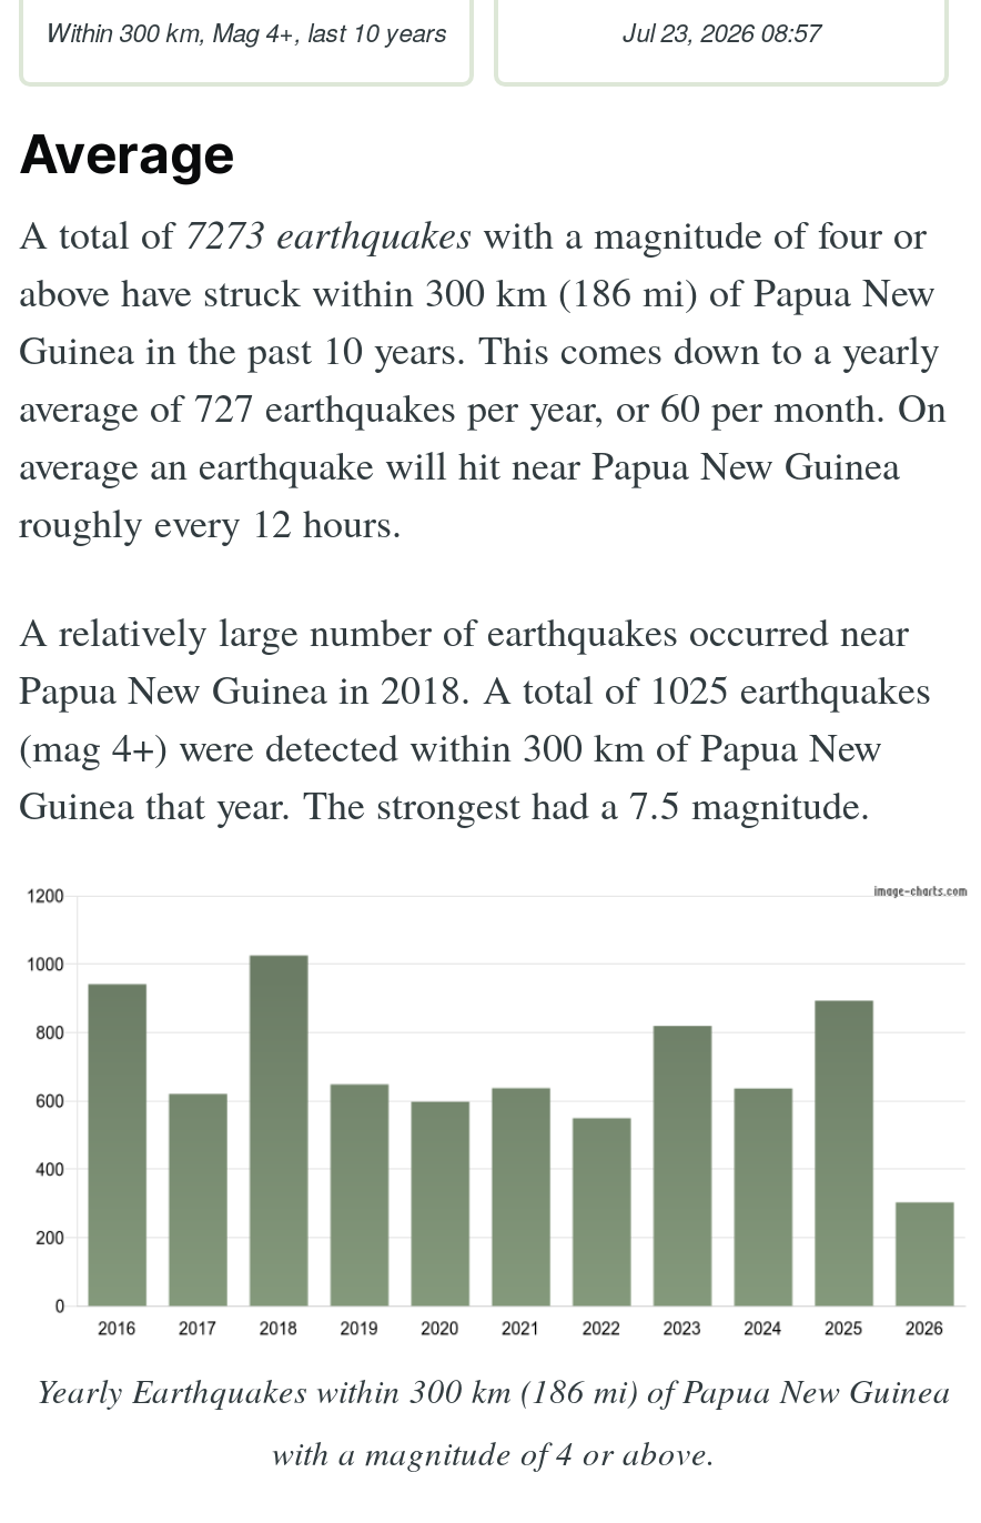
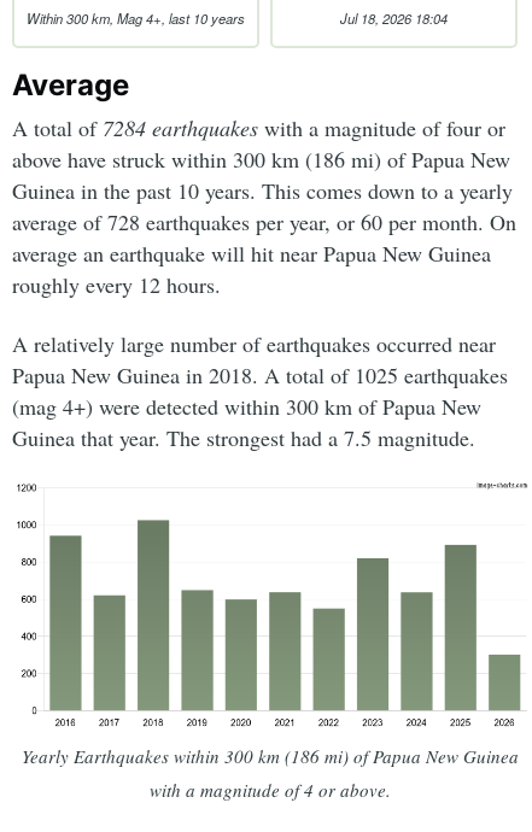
- Jul 23, 2026 08:57
+ Jul 18, 2026 18:04

- A total of 7273 earthquakes with a magnitude of four or
+ A total of 7284 earthquakes with a magnitude of four or

- average of 727 earthquakes per year, or 60 per month. On
+ average of 728 earthquakes per year, or 60 per month. On
